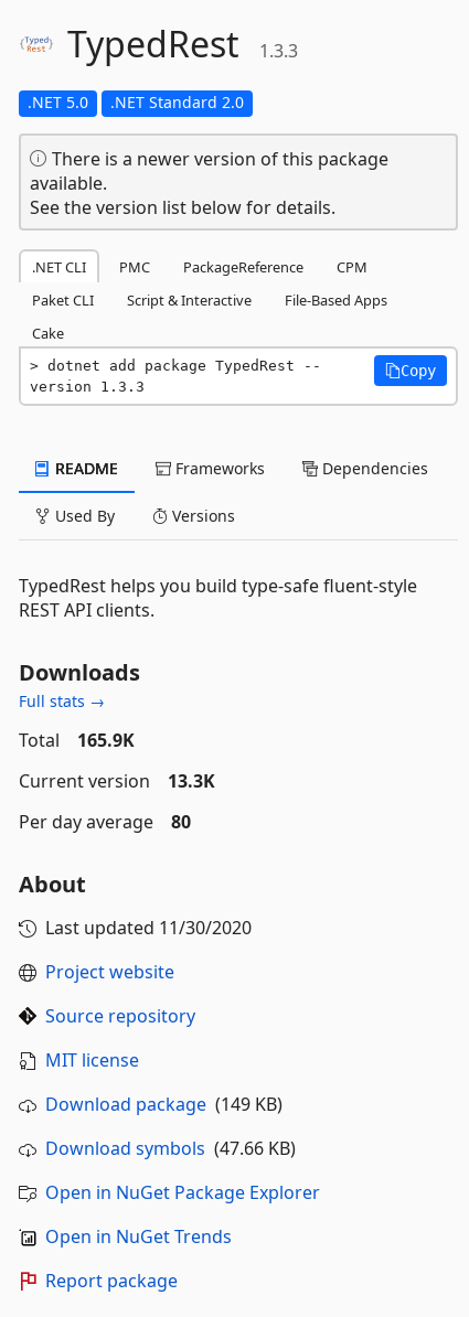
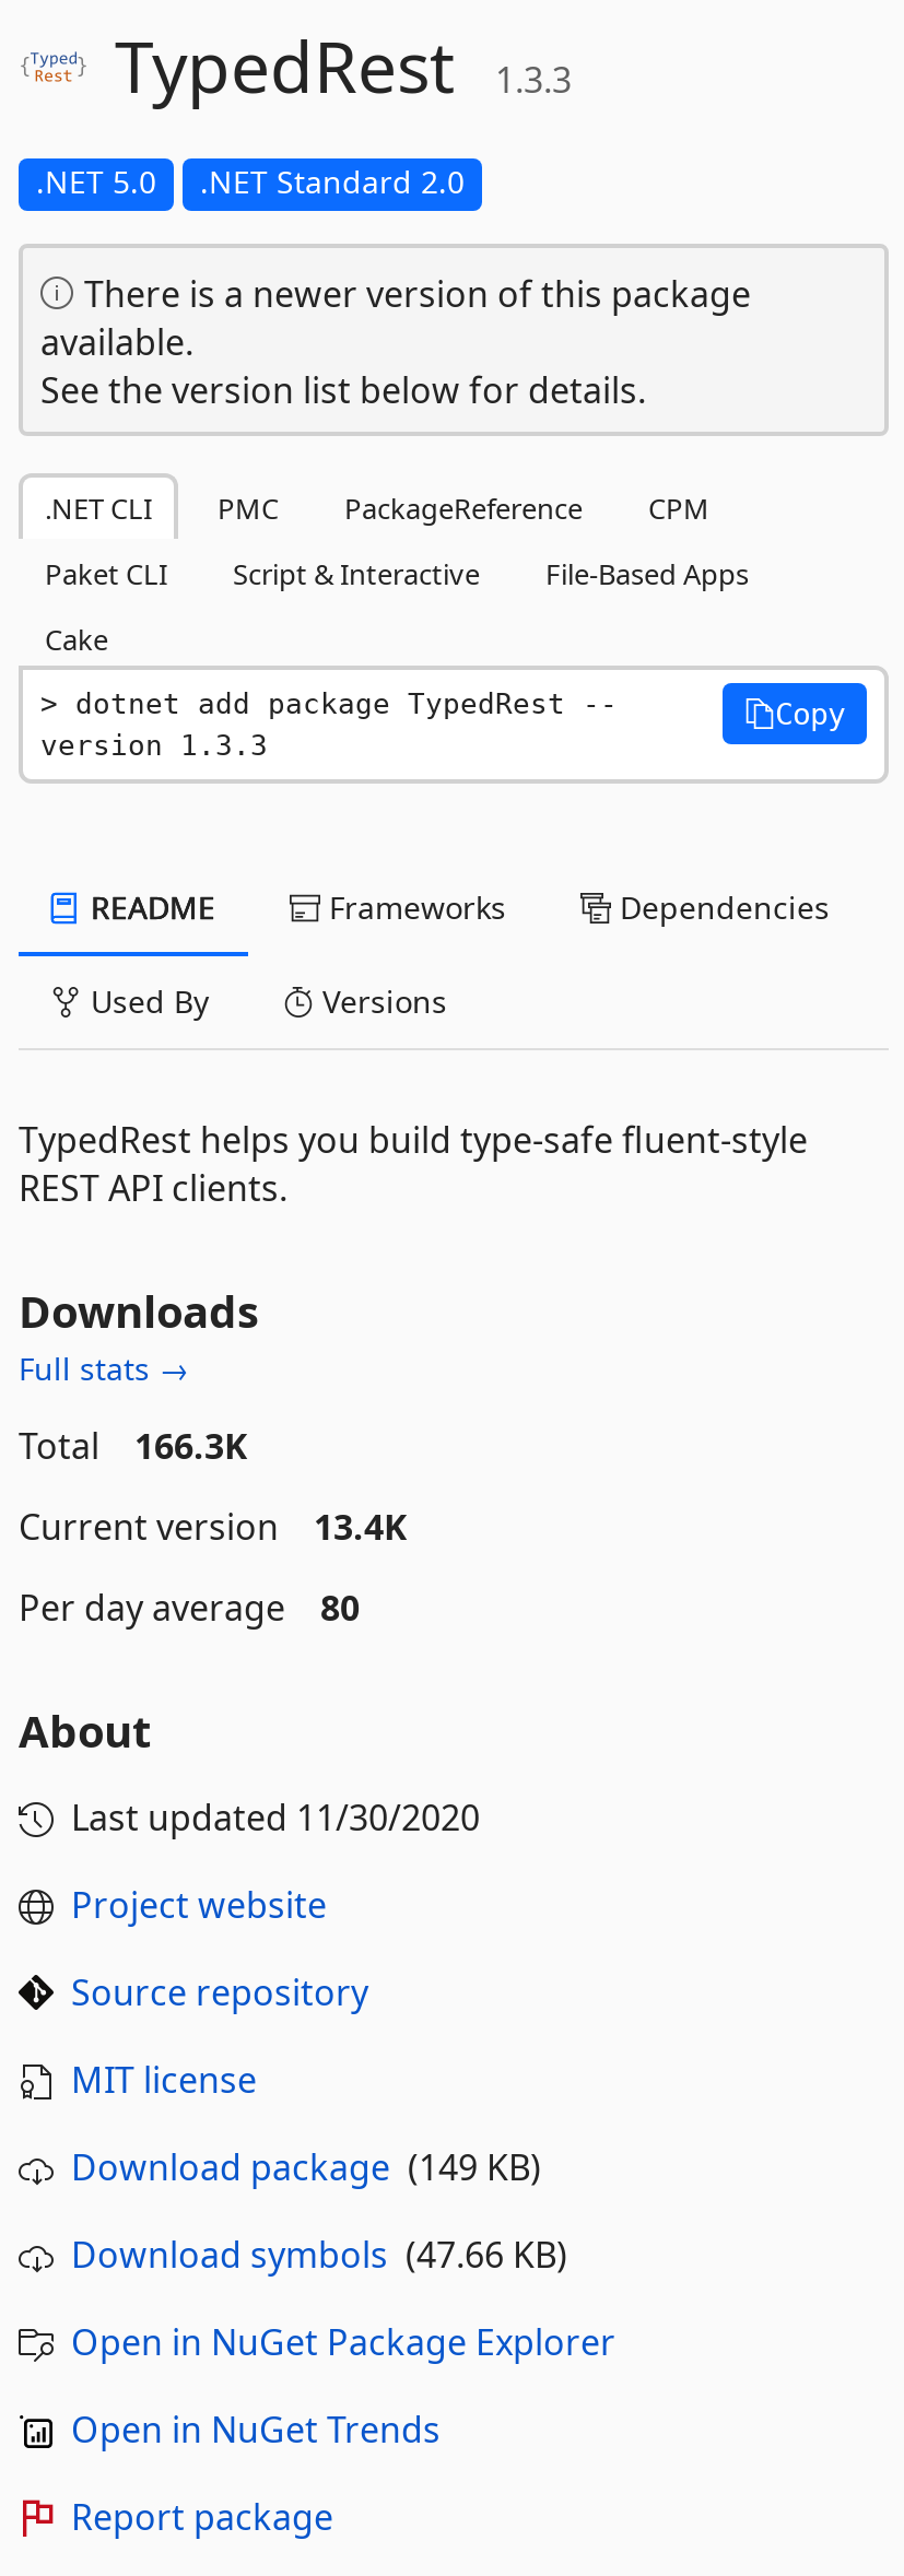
- Total 165.9K
+ Total 166.3K

- Current version 13.3K
+ Current version 13.4K
